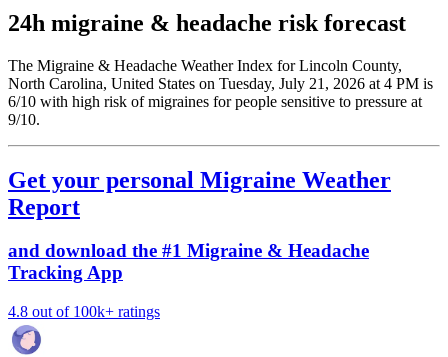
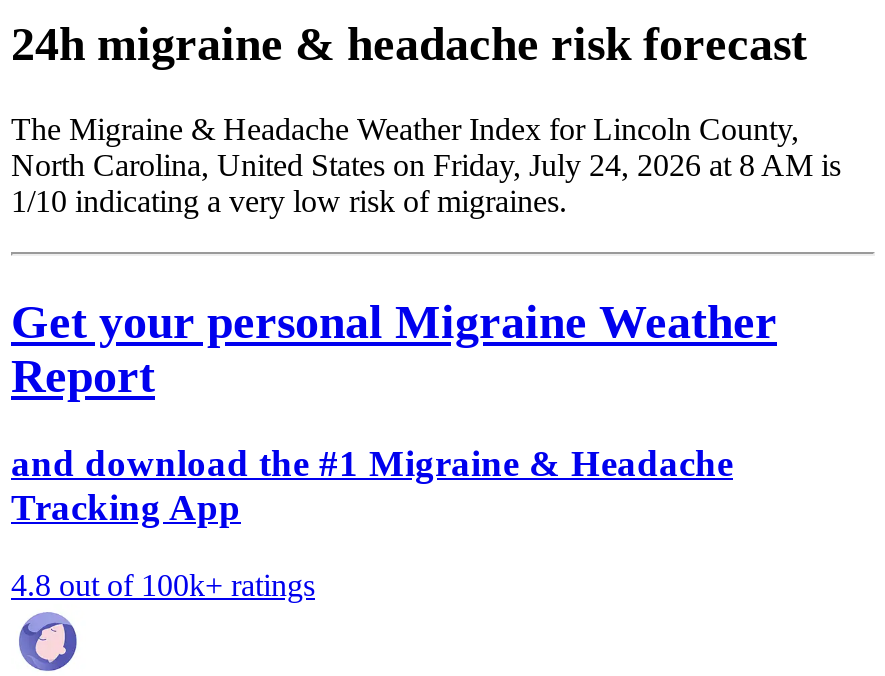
- North Carolina, United States on Tuesday, July 21, 2026 at 4 PM is
- 6/10 with high risk of migraines for people sensitive to pressure at
- 9/10.
+ North Carolina, United States on Friday, July 24, 2026 at 8 AM is
+ 1/10 indicating a very low risk of migraines.
